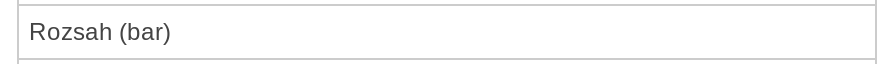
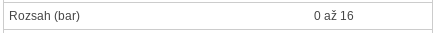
+ 0 až 16
